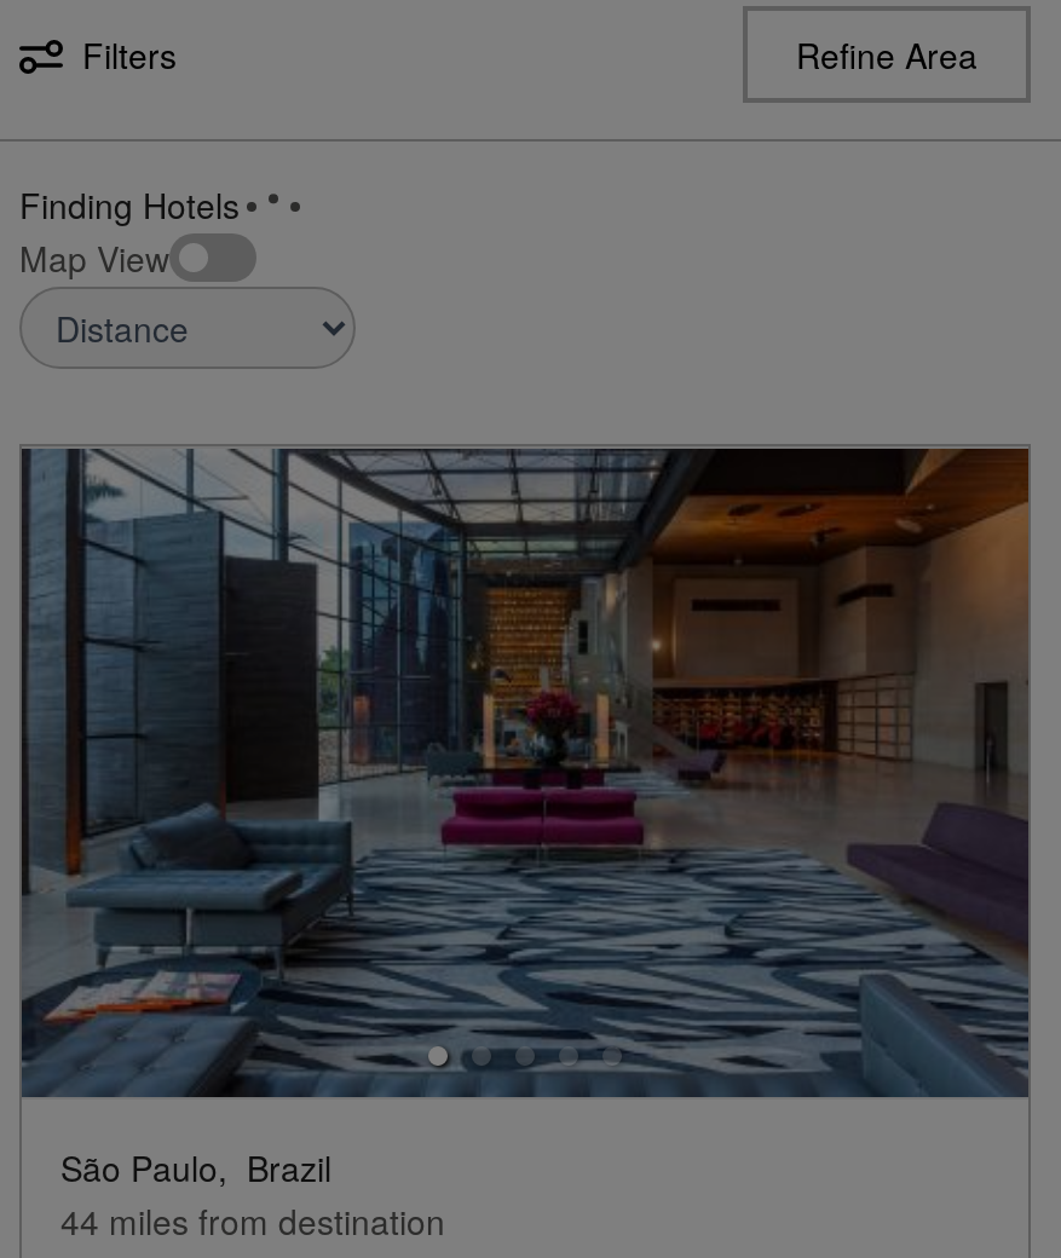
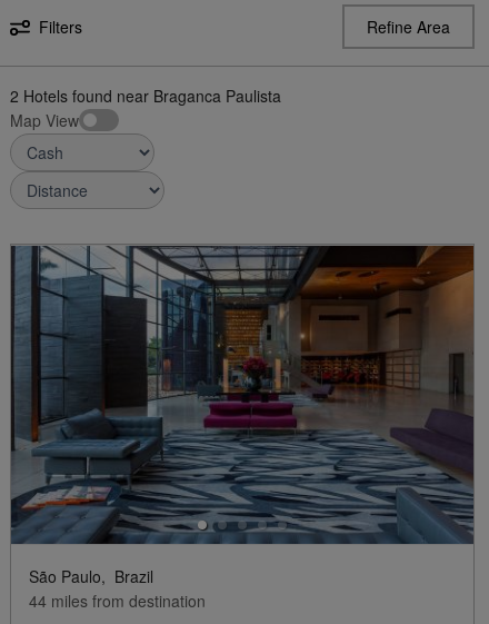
- Finding Hotels
+ 2 Hotels found near Braganca Paulista
